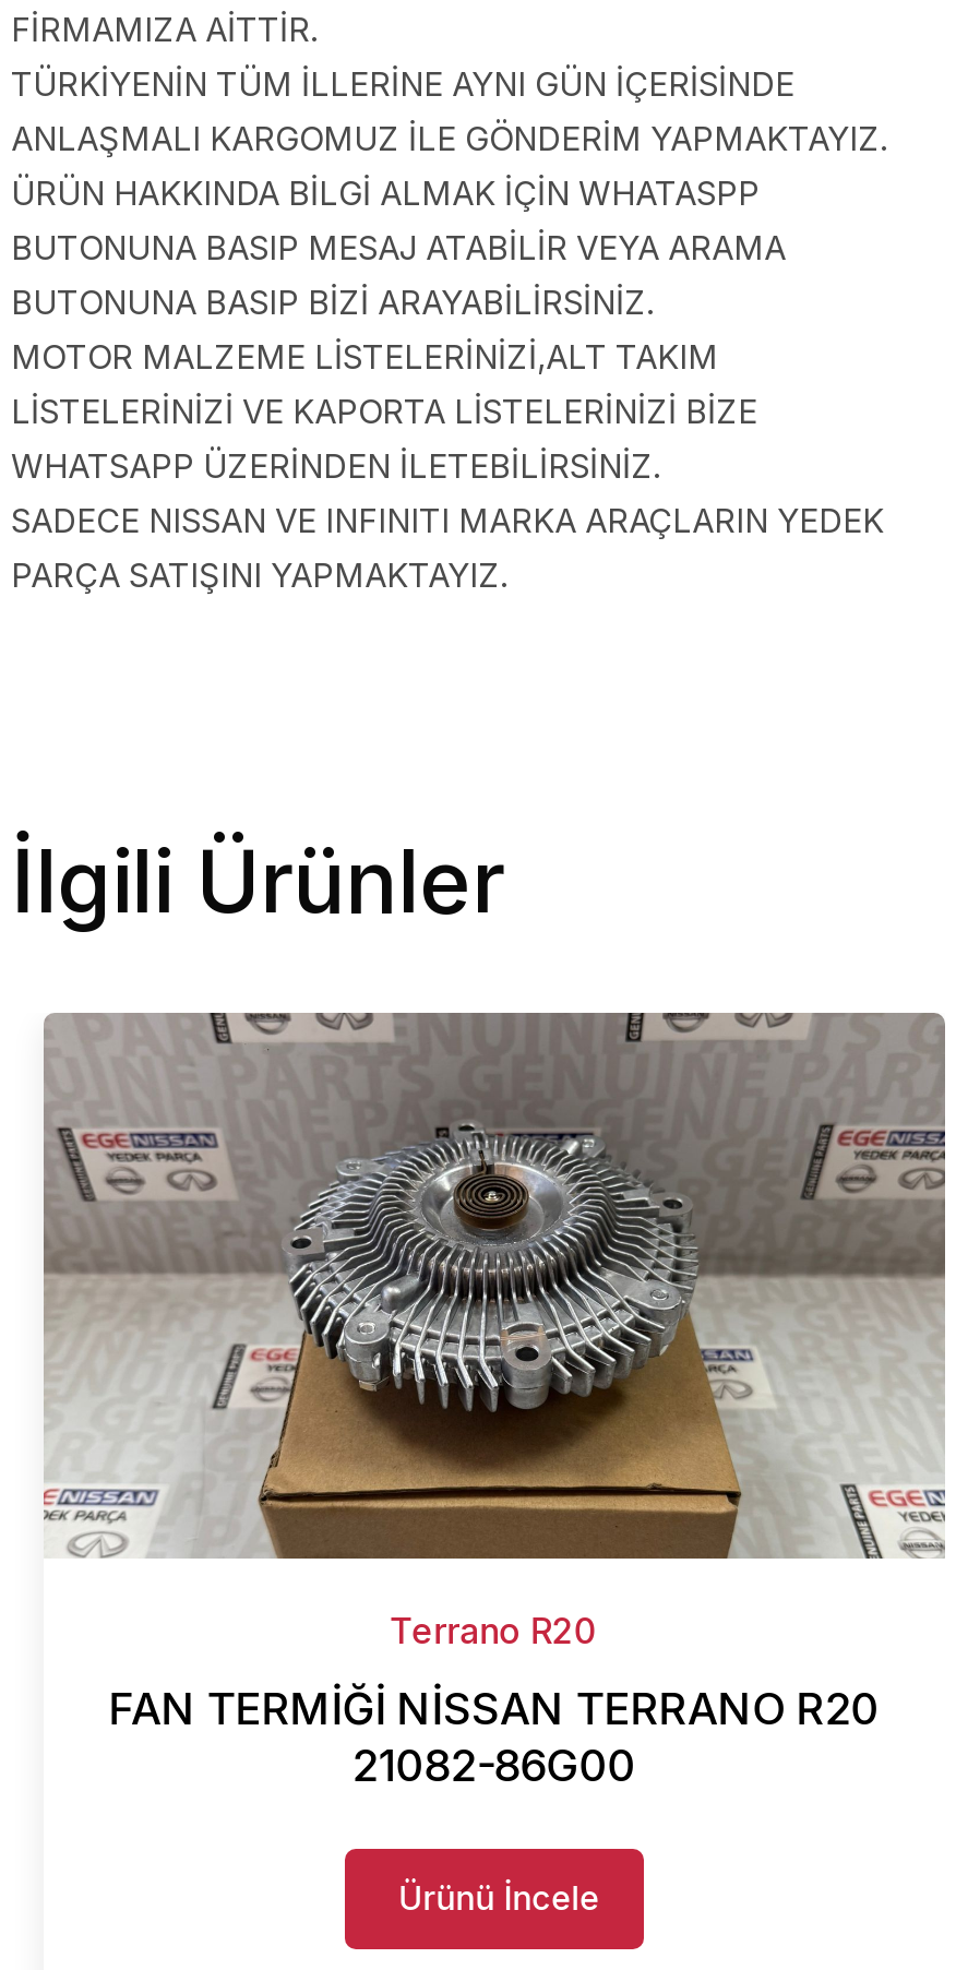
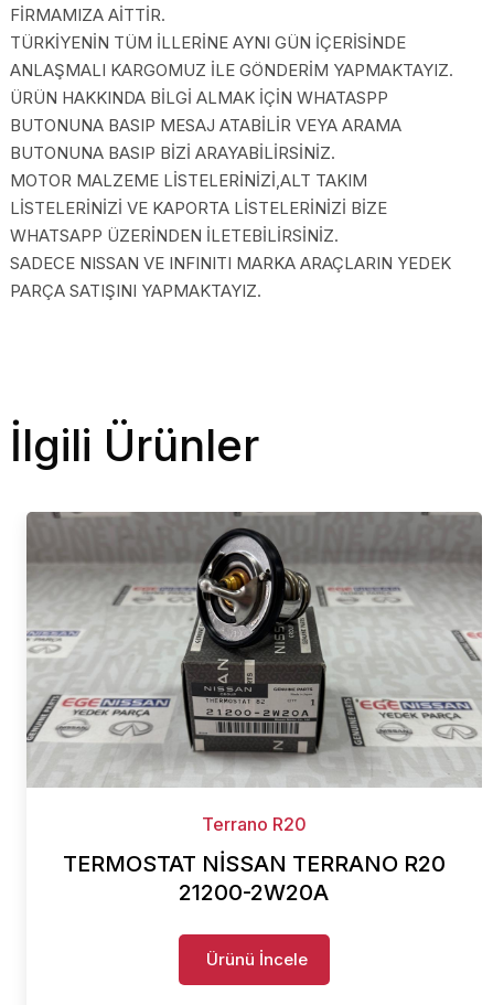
- [image]
+ [image]

- FAN TERMİĞİ NİSSAN TERRANO R20
- 21082-86G00
+ TERMOSTAT NİSSAN TERRANO R20
+ 21200-2W20A
